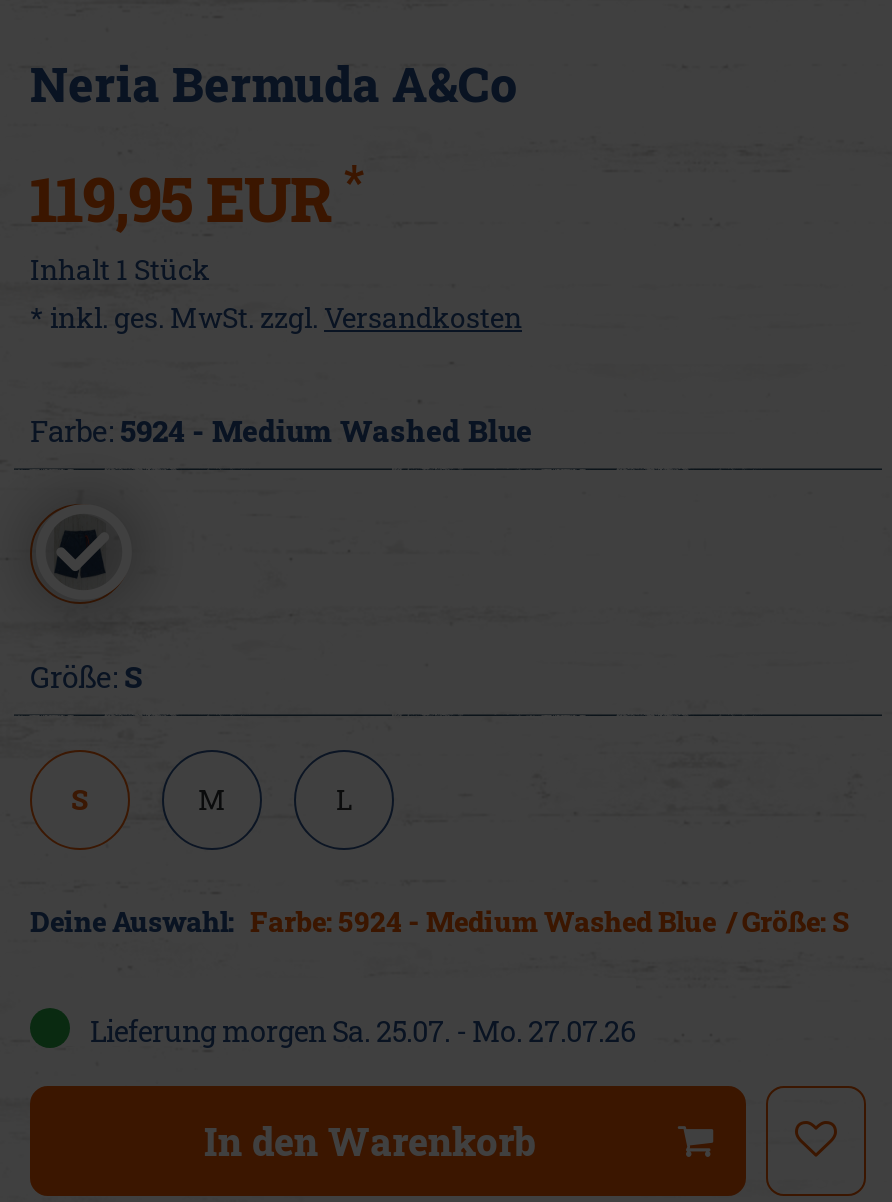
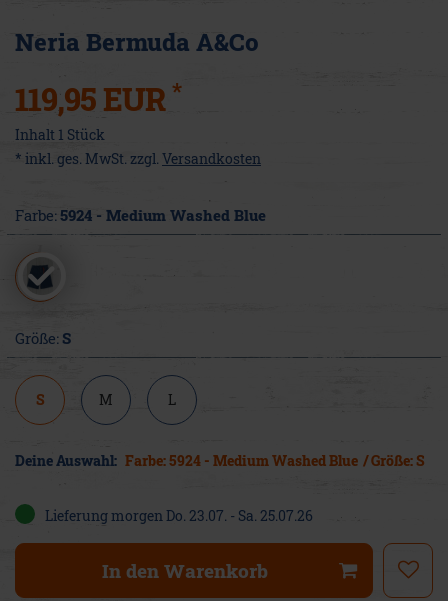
- Lieferung morgen Sa. 25.07. - Mo. 27.07.26
+ Lieferung morgen Do. 23.07. - Sa. 25.07.26
